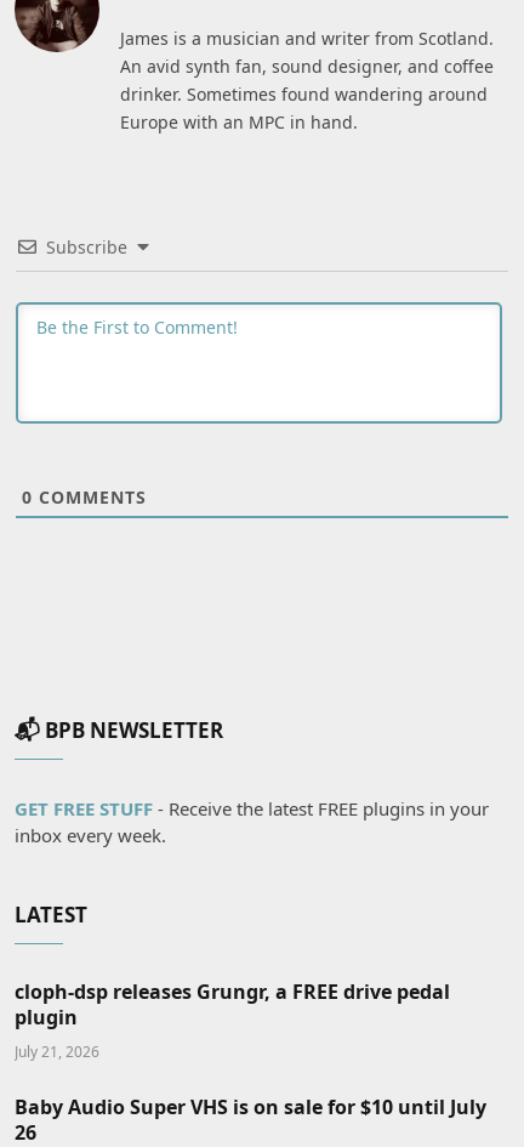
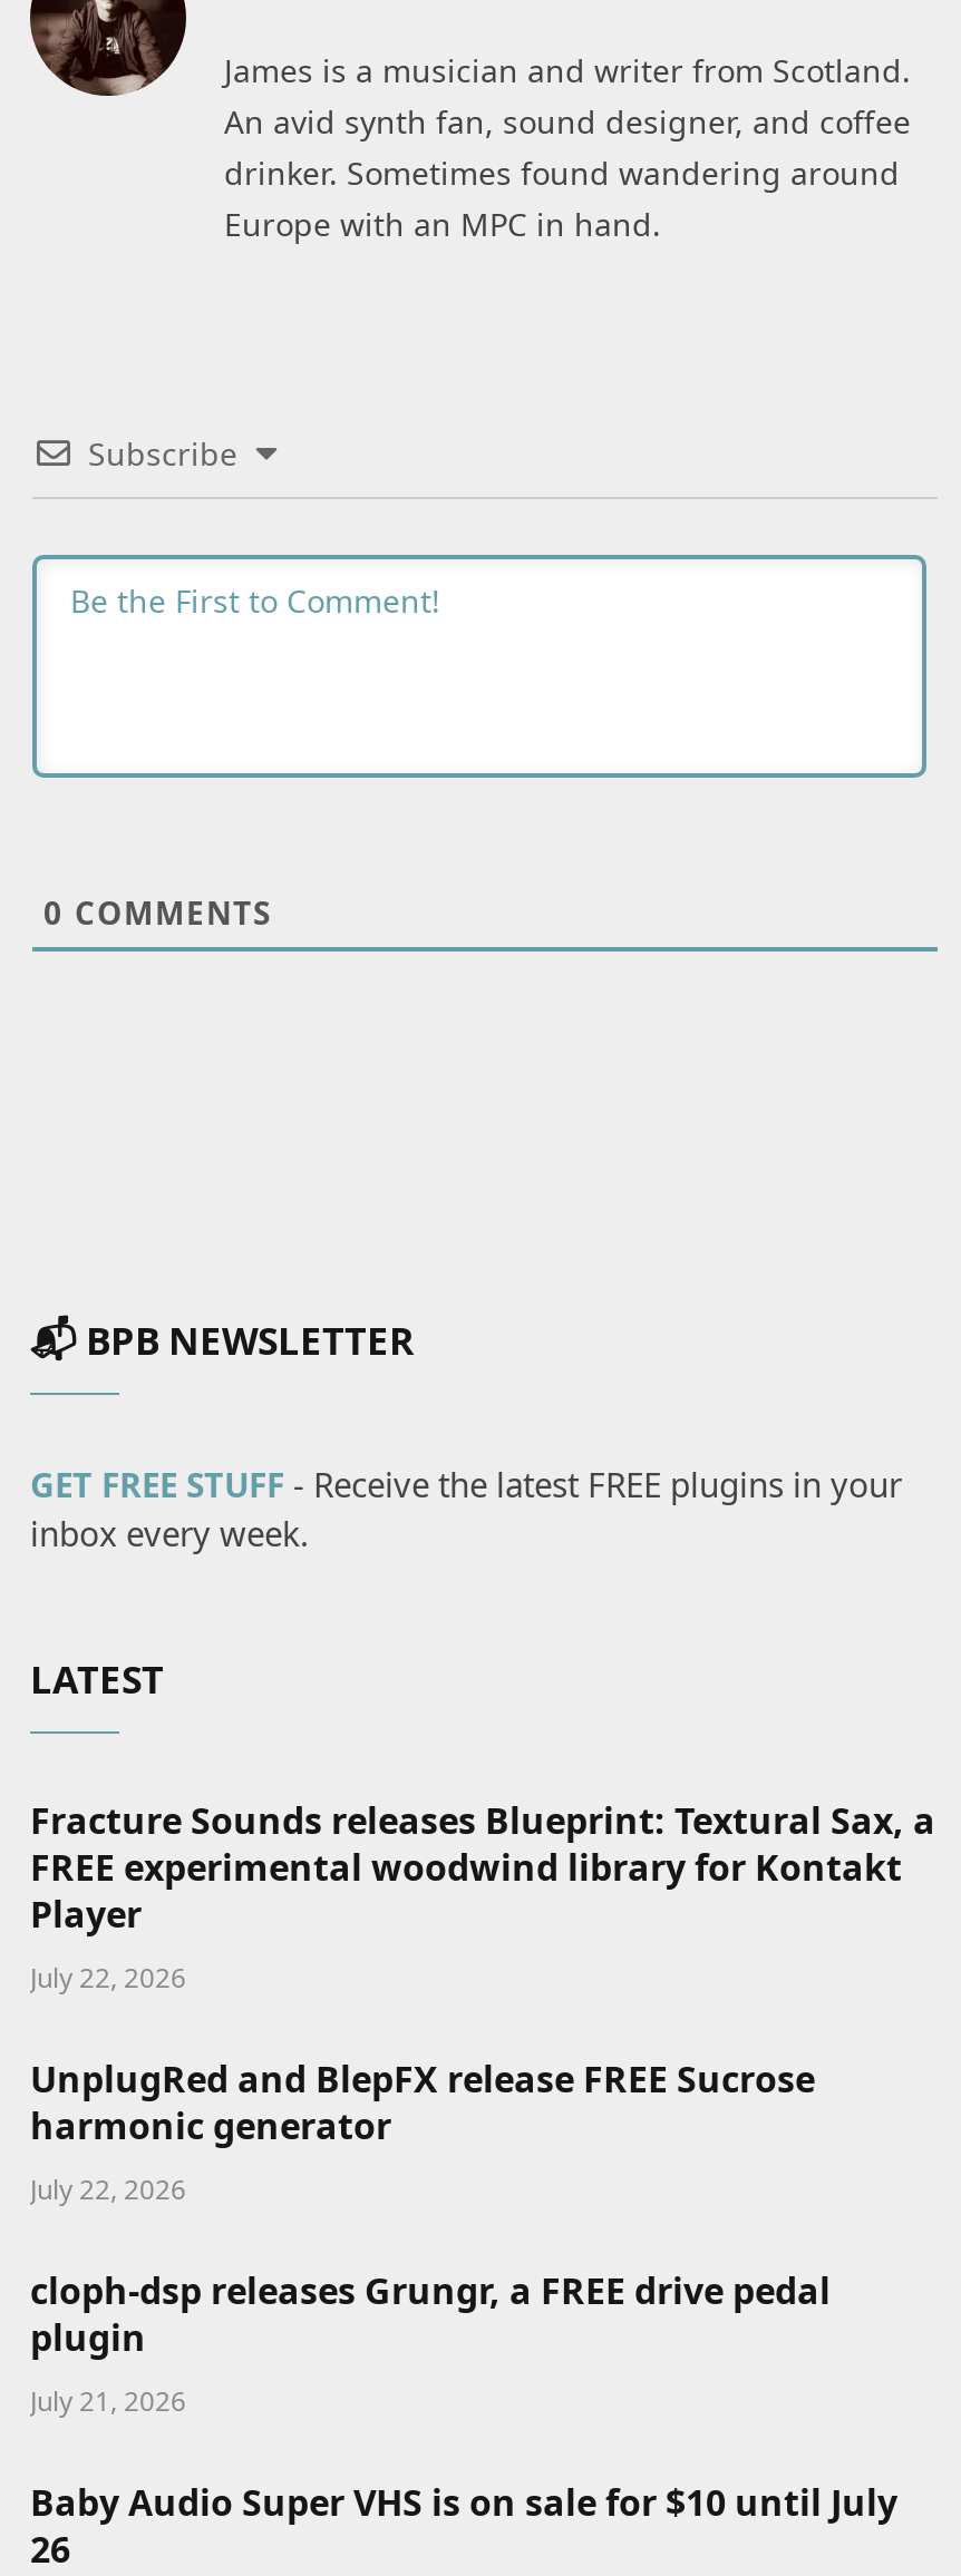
+ Fracture Sounds releases Blueprint: Textural Sax, a
+ FREE experimental woodwind library for Kontakt
+ Player
+ July 22, 2026
+ UnplugRed and BlepFX release FREE Sucrose
+ harmonic generator
+ July 22, 2026
